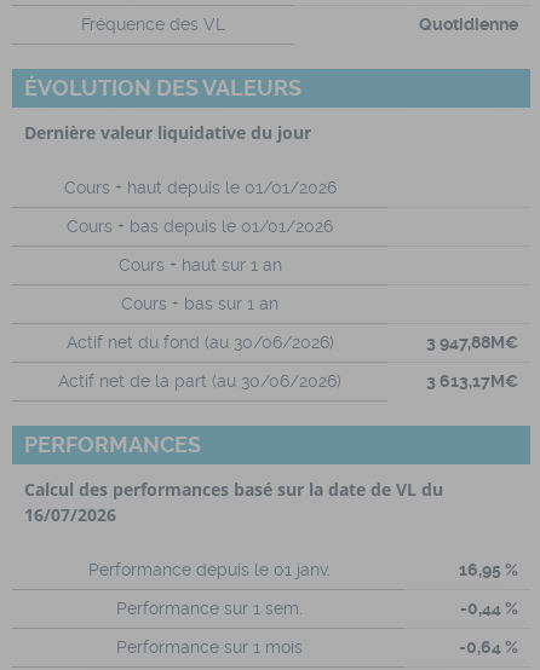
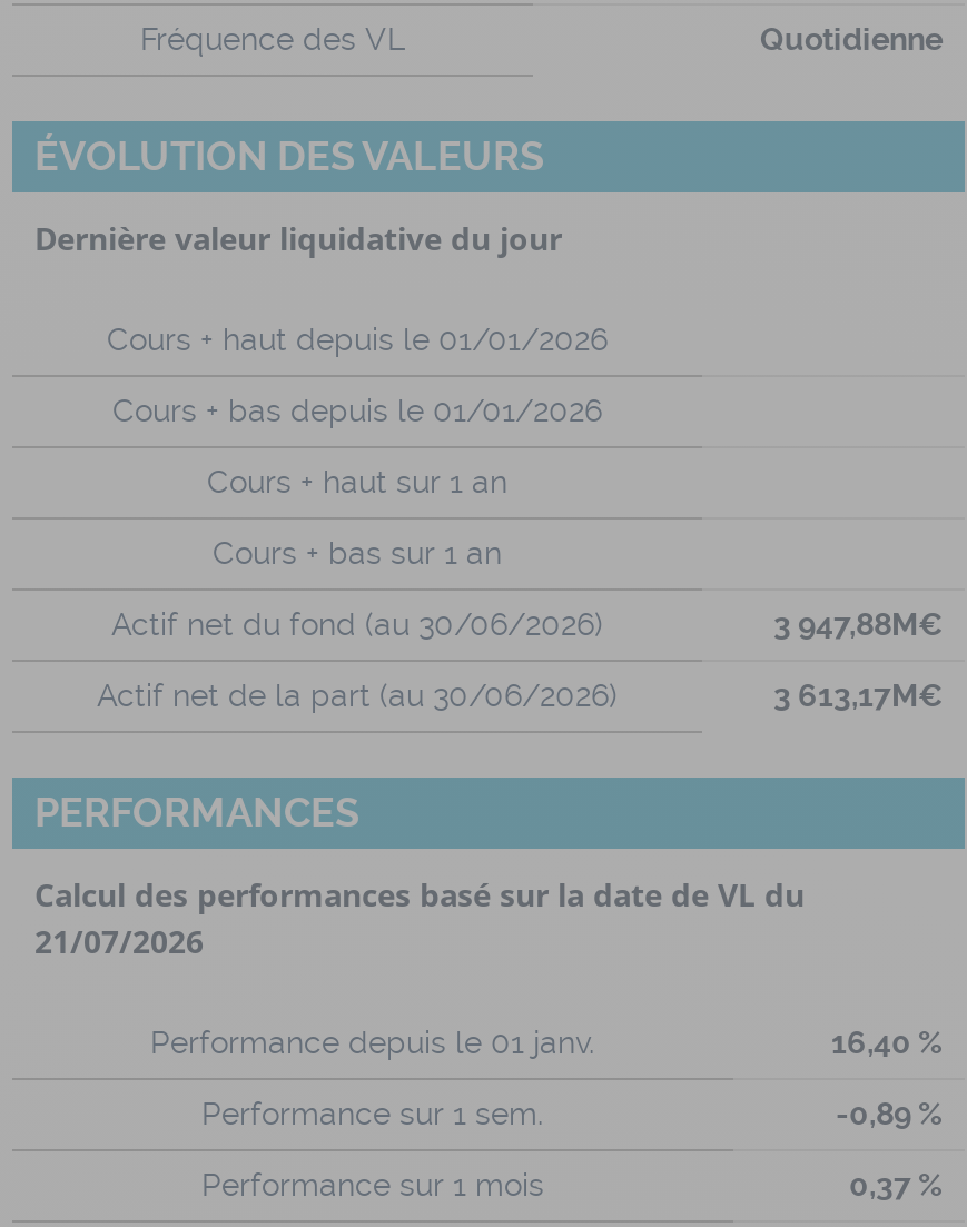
- 16/07/2026
+ 21/07/2026

- 16,95 %
+ 16,40 %

- -0,44 %
+ -0,89 %

- -0,64 %
+ 0,37 %
